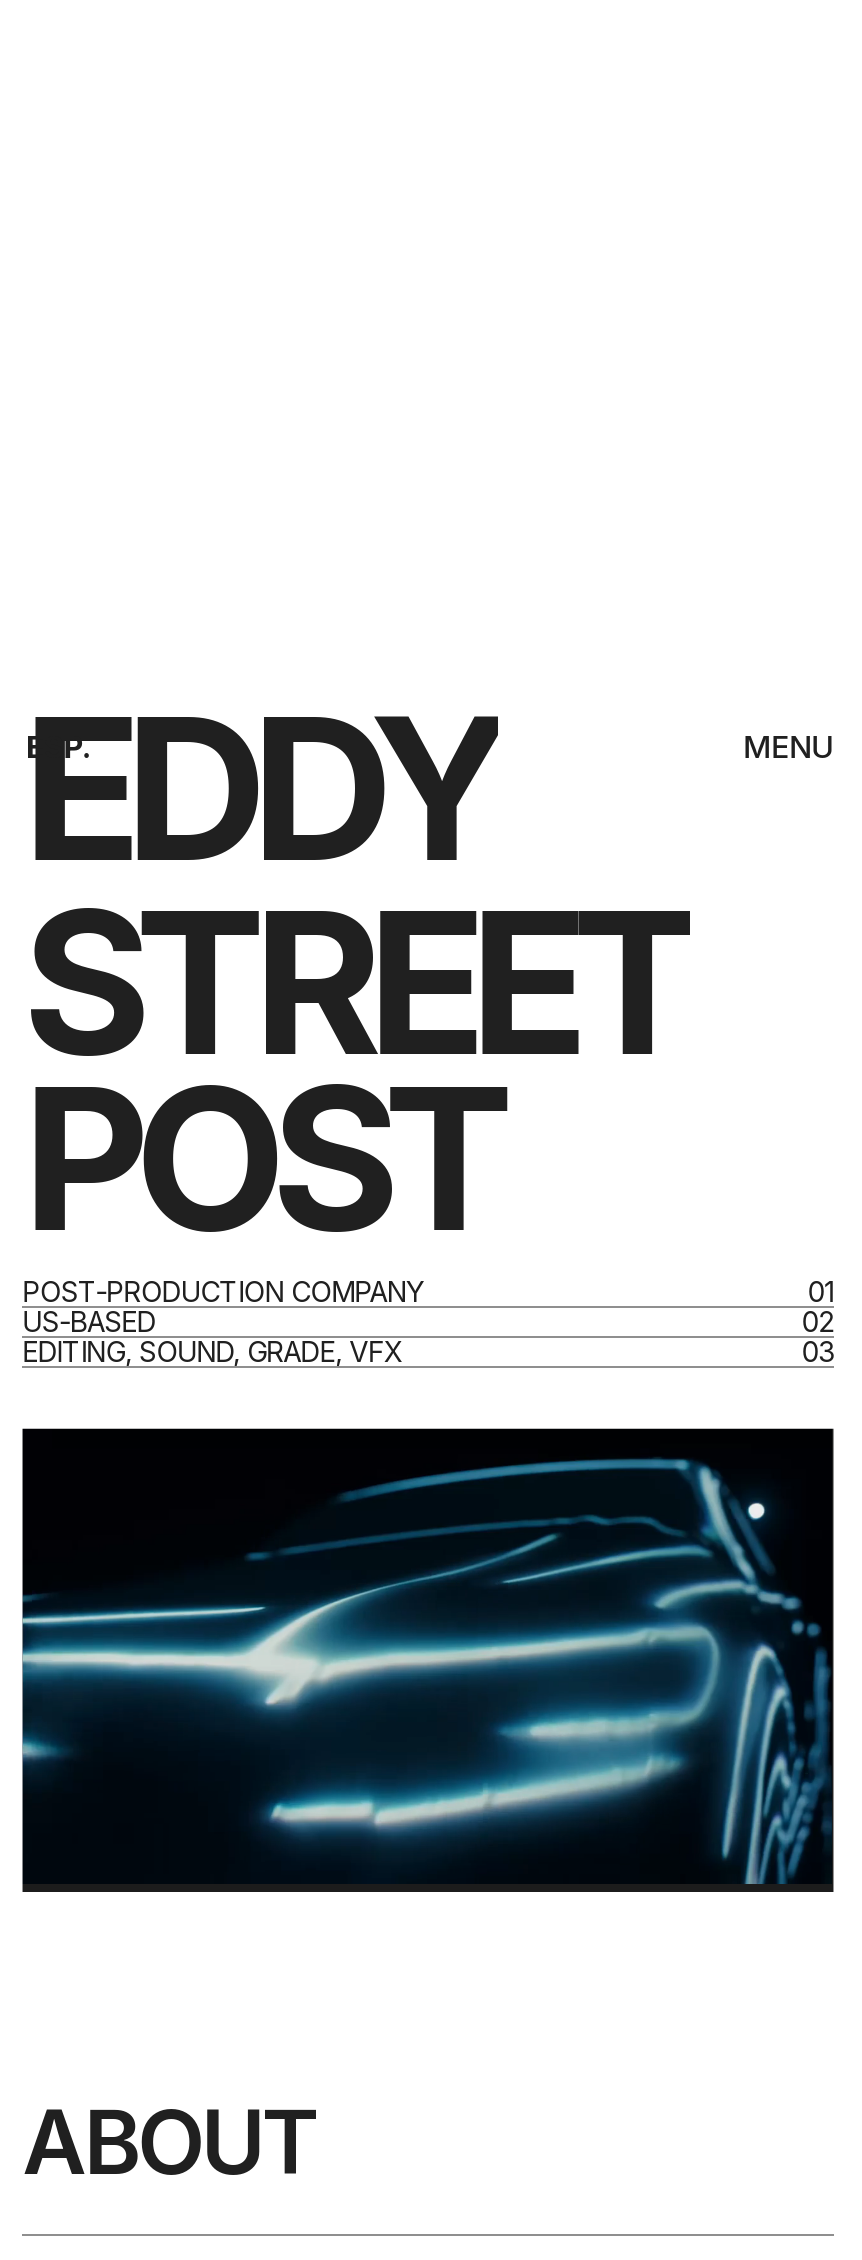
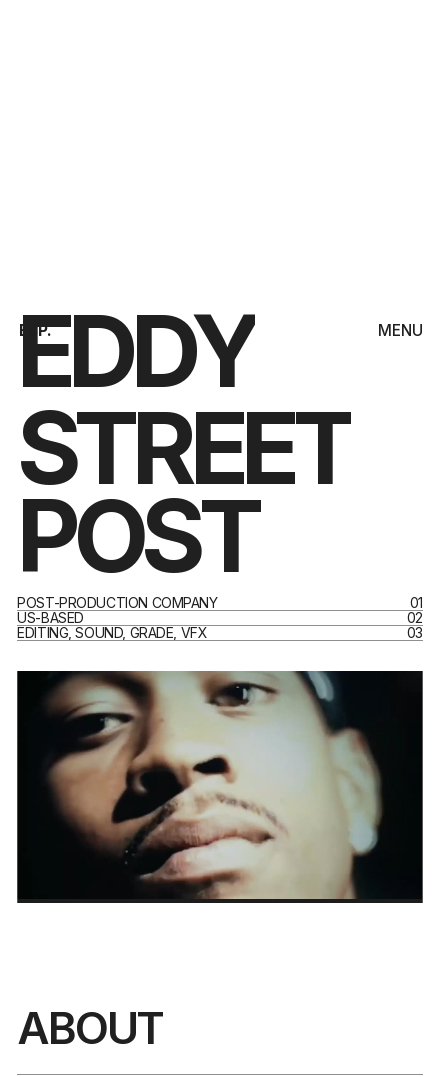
- [image]
+ [image]
